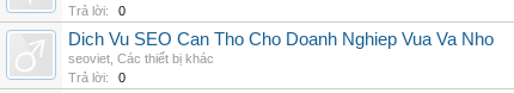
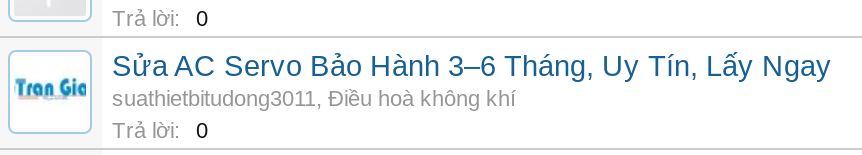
+ [image]

- Dich Vu SEO Can Tho Cho Doanh Nghiep Vua Va Nho
- seoviet, Các thiết bị khác
+ Sửa AC Servo Bảo Hành 3–6 Tháng, Uy Tín, Lấy Ngay
+ suathietbitudong3011, Điều hoà không khí
